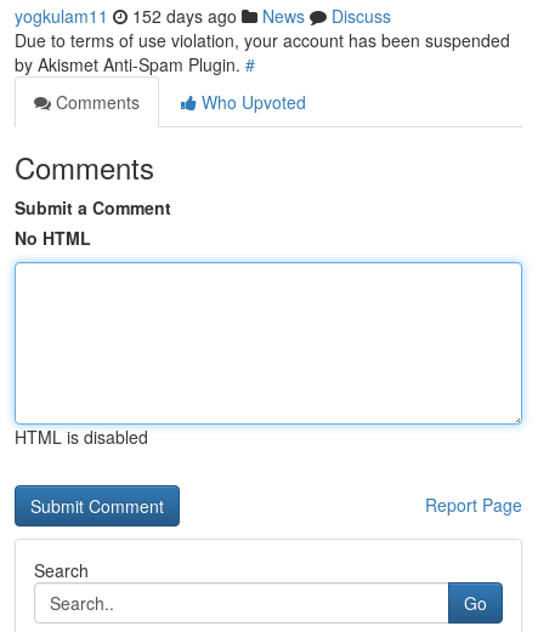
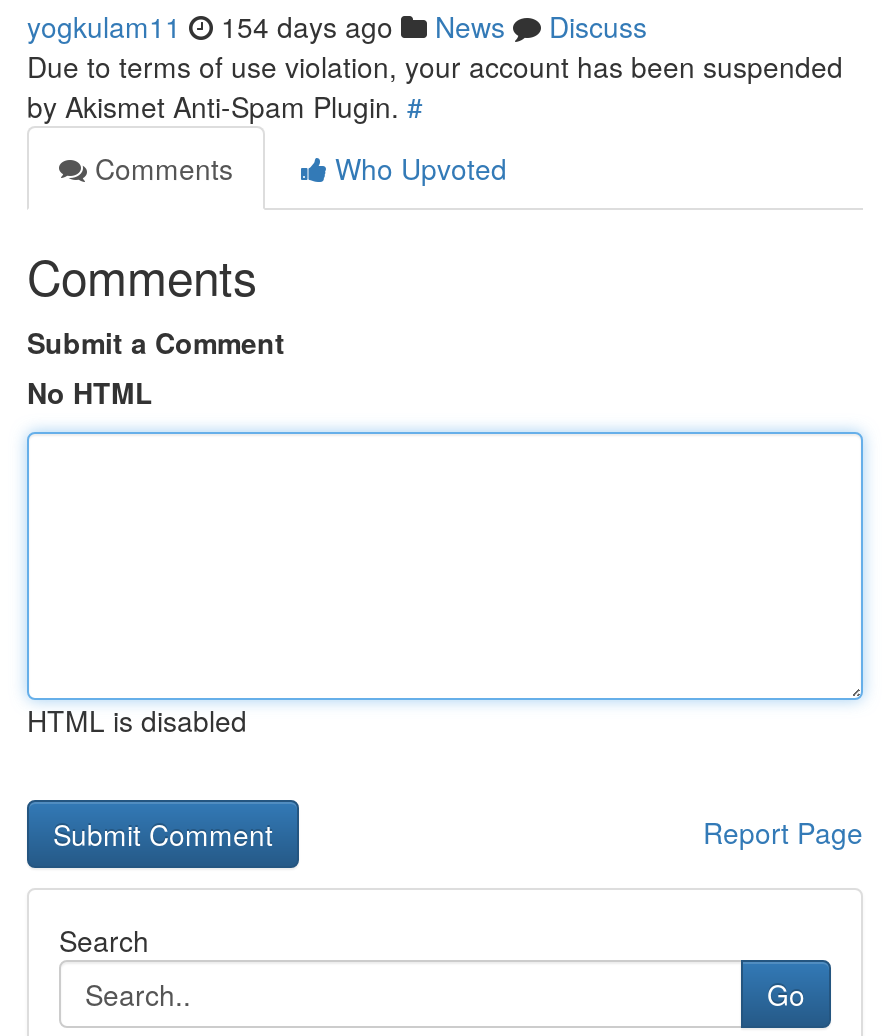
- yogkulam11 152 days ago News Discuss
+ yogkulam11 154 days ago News Discuss
